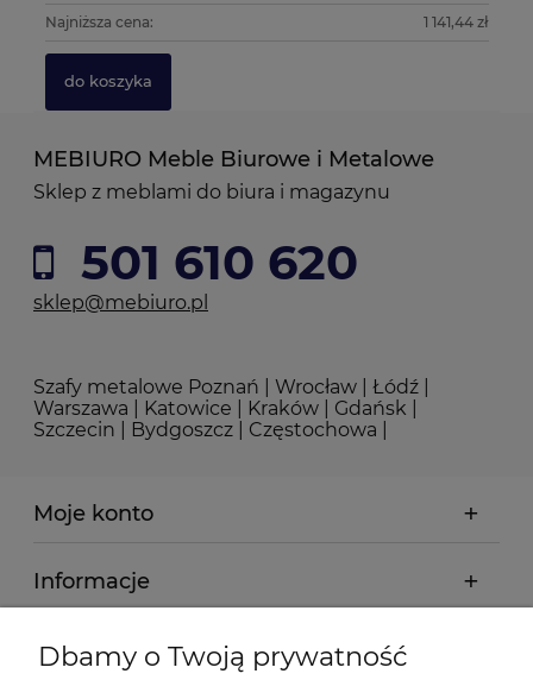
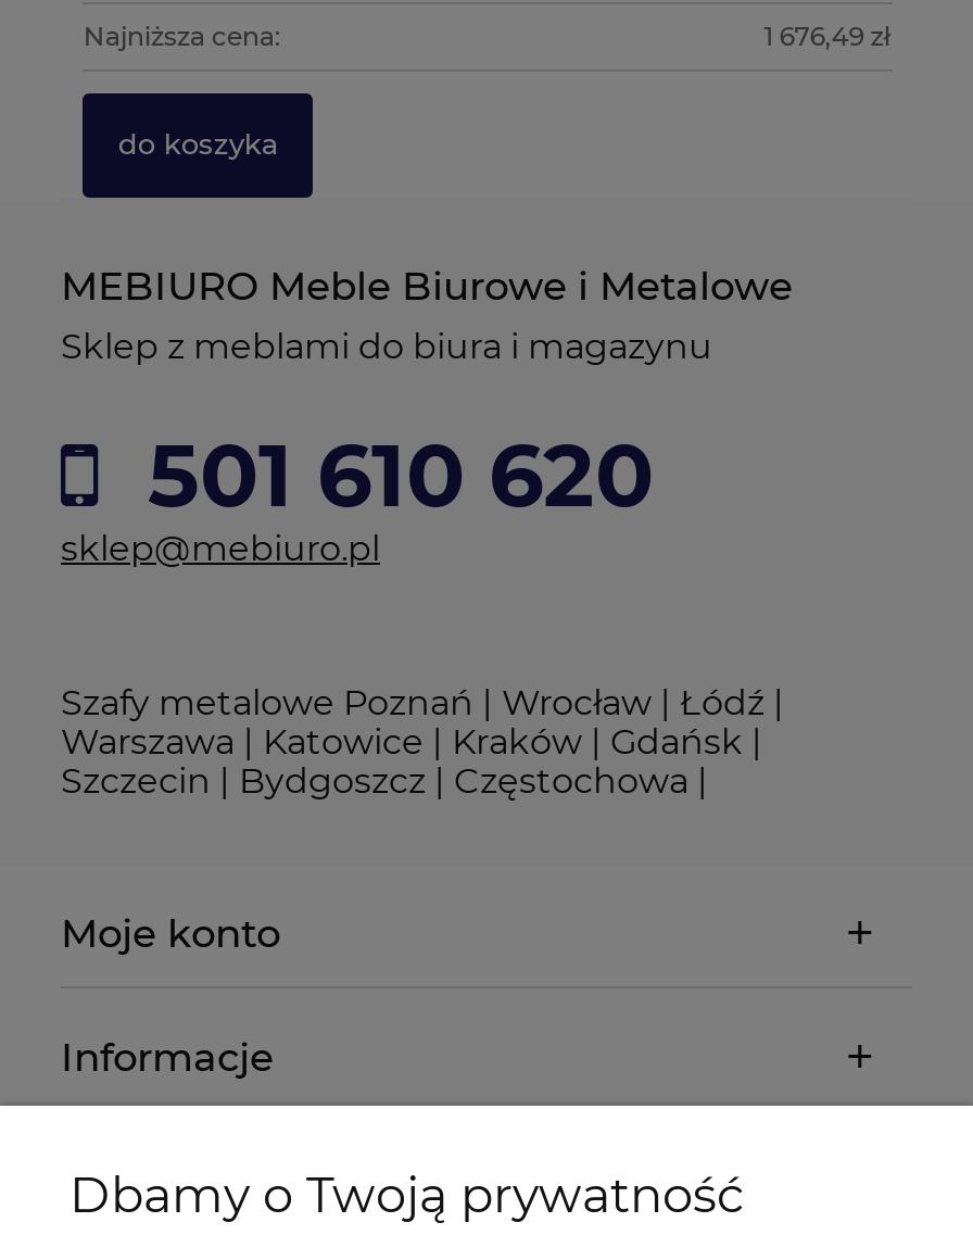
- 1 141,44 zł
+ 1 676,49 zł
